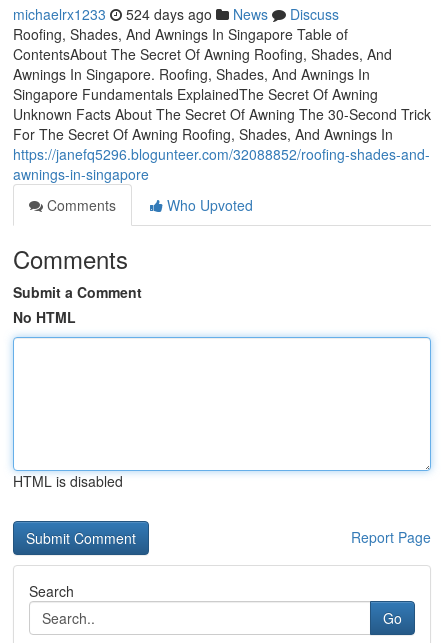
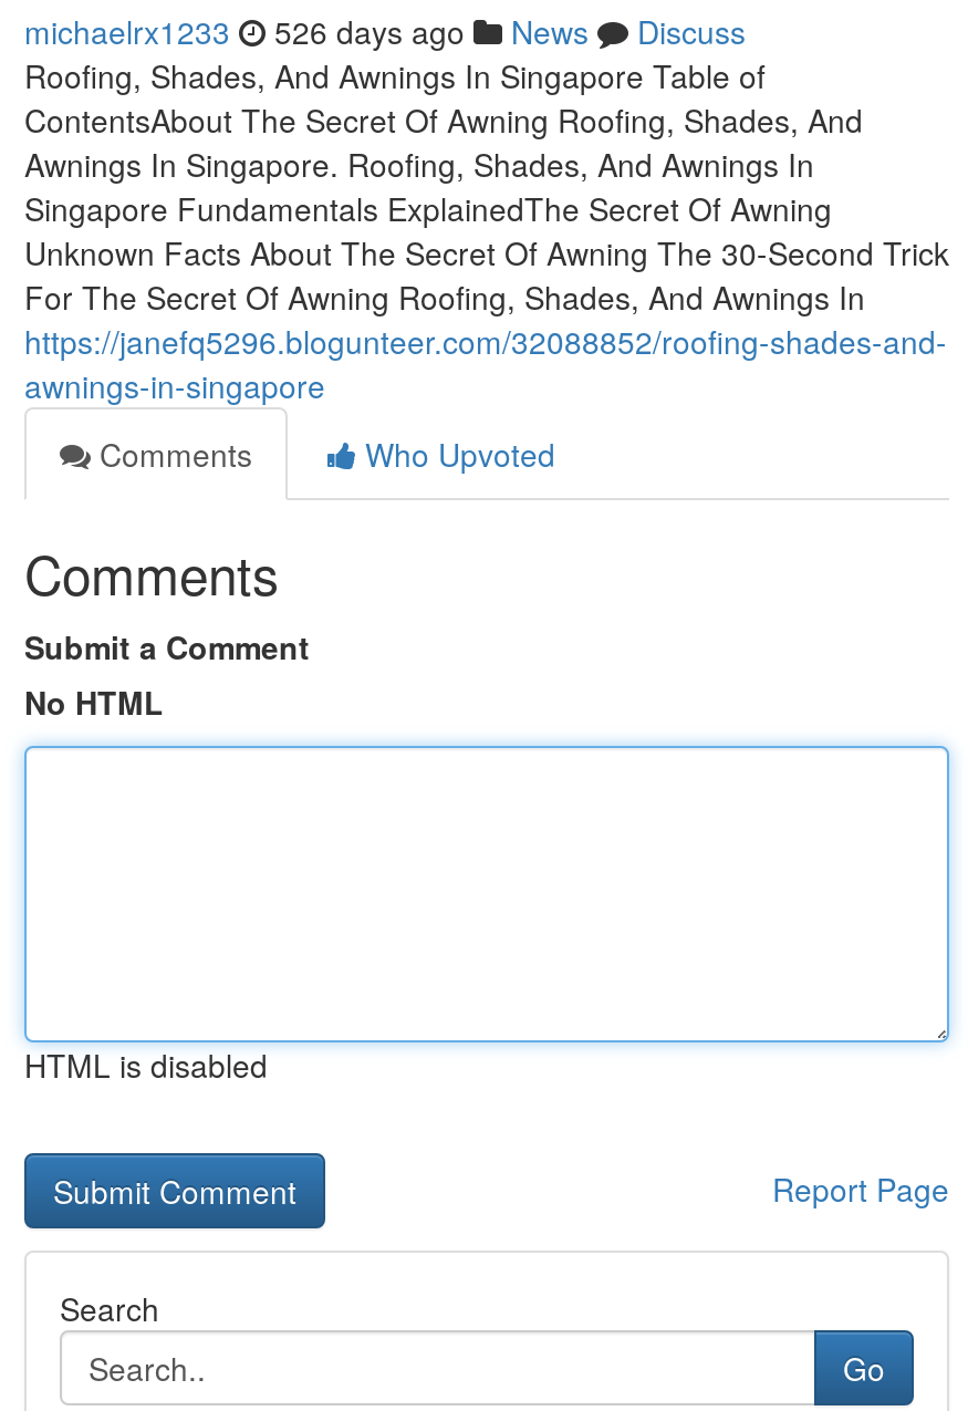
- michaelrx1233 524 days ago News Discuss
+ michaelrx1233 526 days ago News Discuss
